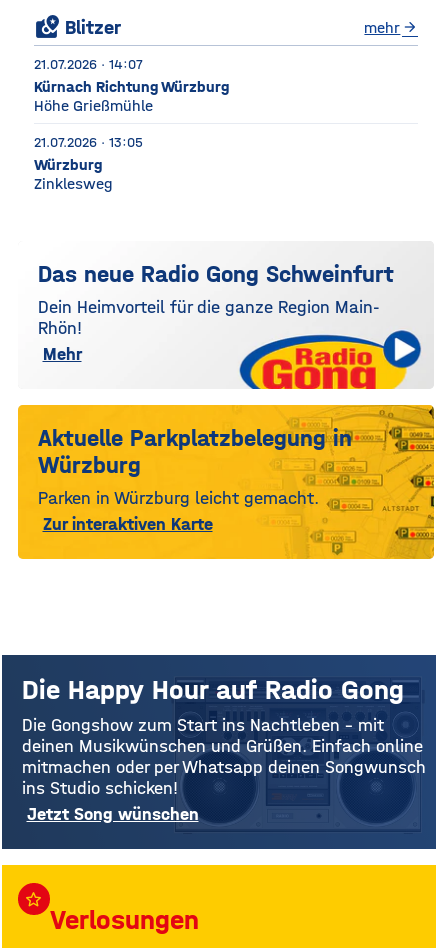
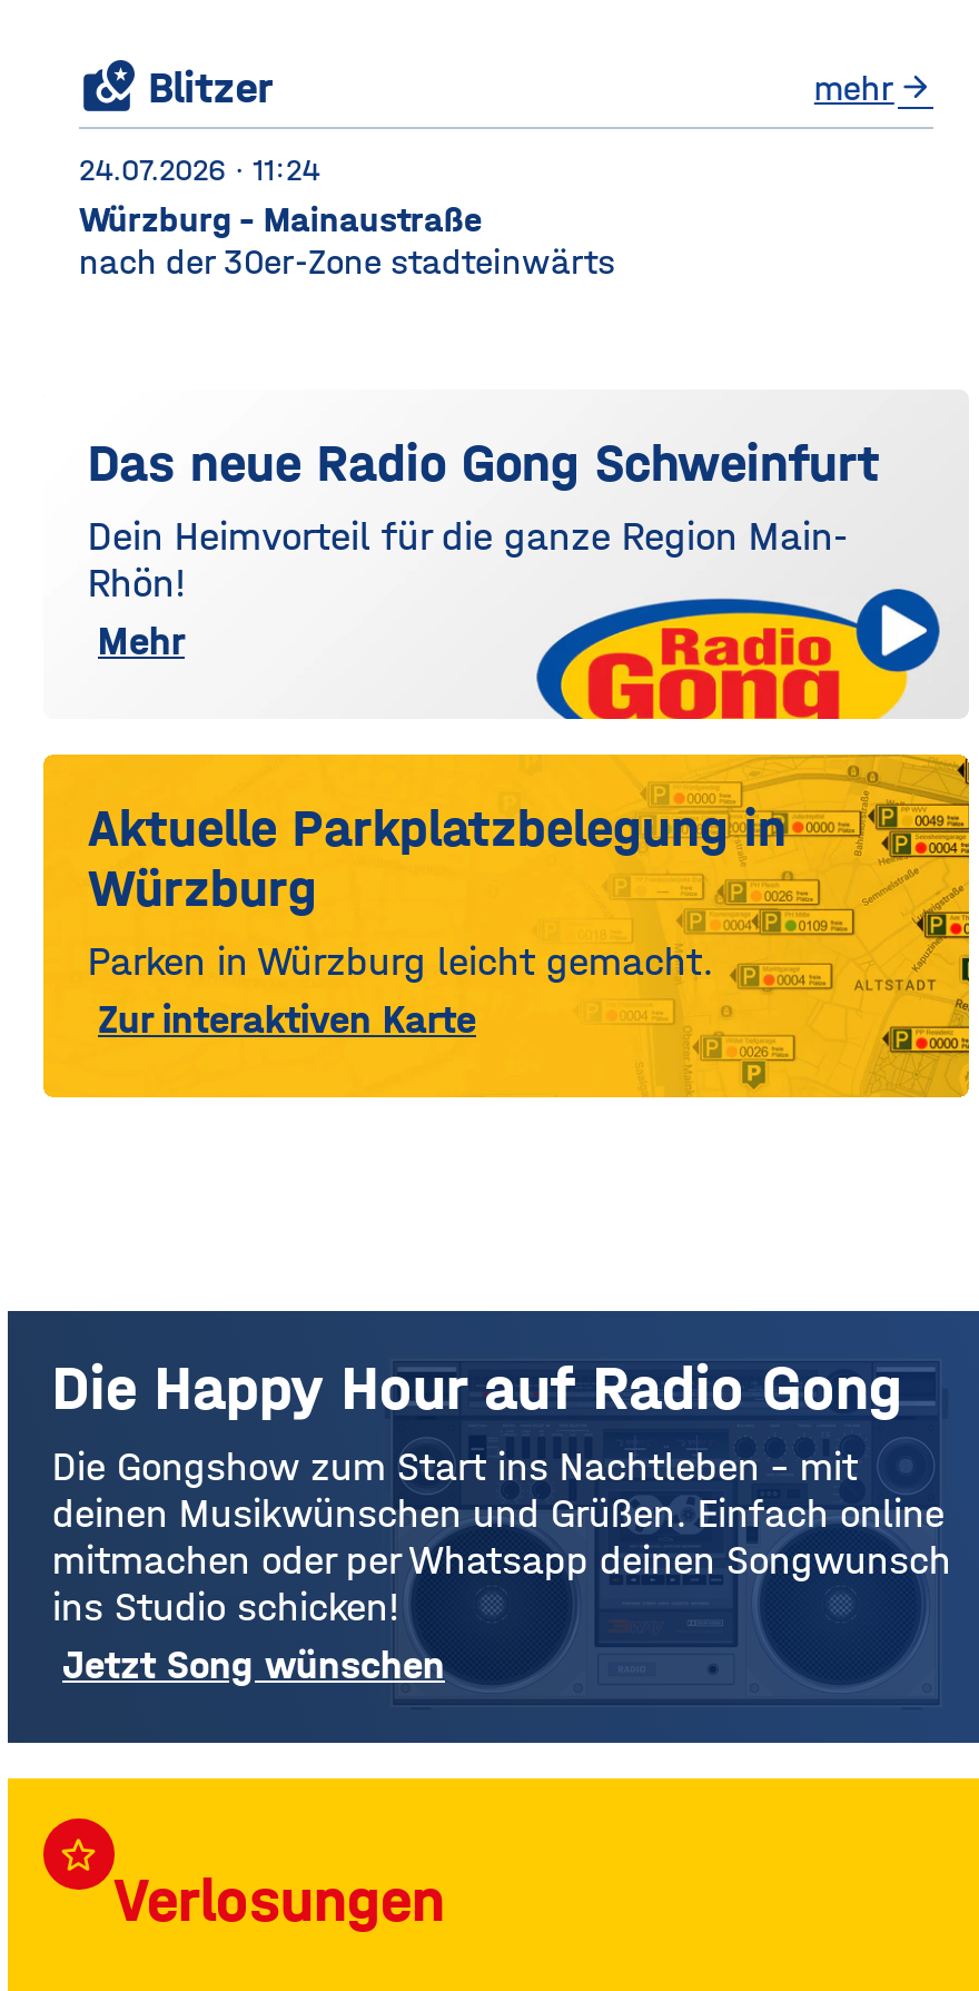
- 21.07.2026 · 14:07
- Kürnach Richtung Würzburg
- Höhe Grießmühle
- 21.07.2026 · 13:05
- Würzburg
- Zinklesweg
+ 24.07.2026 · 11:24
+ Würzburg - Mainaustraße
+ nach der 30er-Zone stadteinwärts
